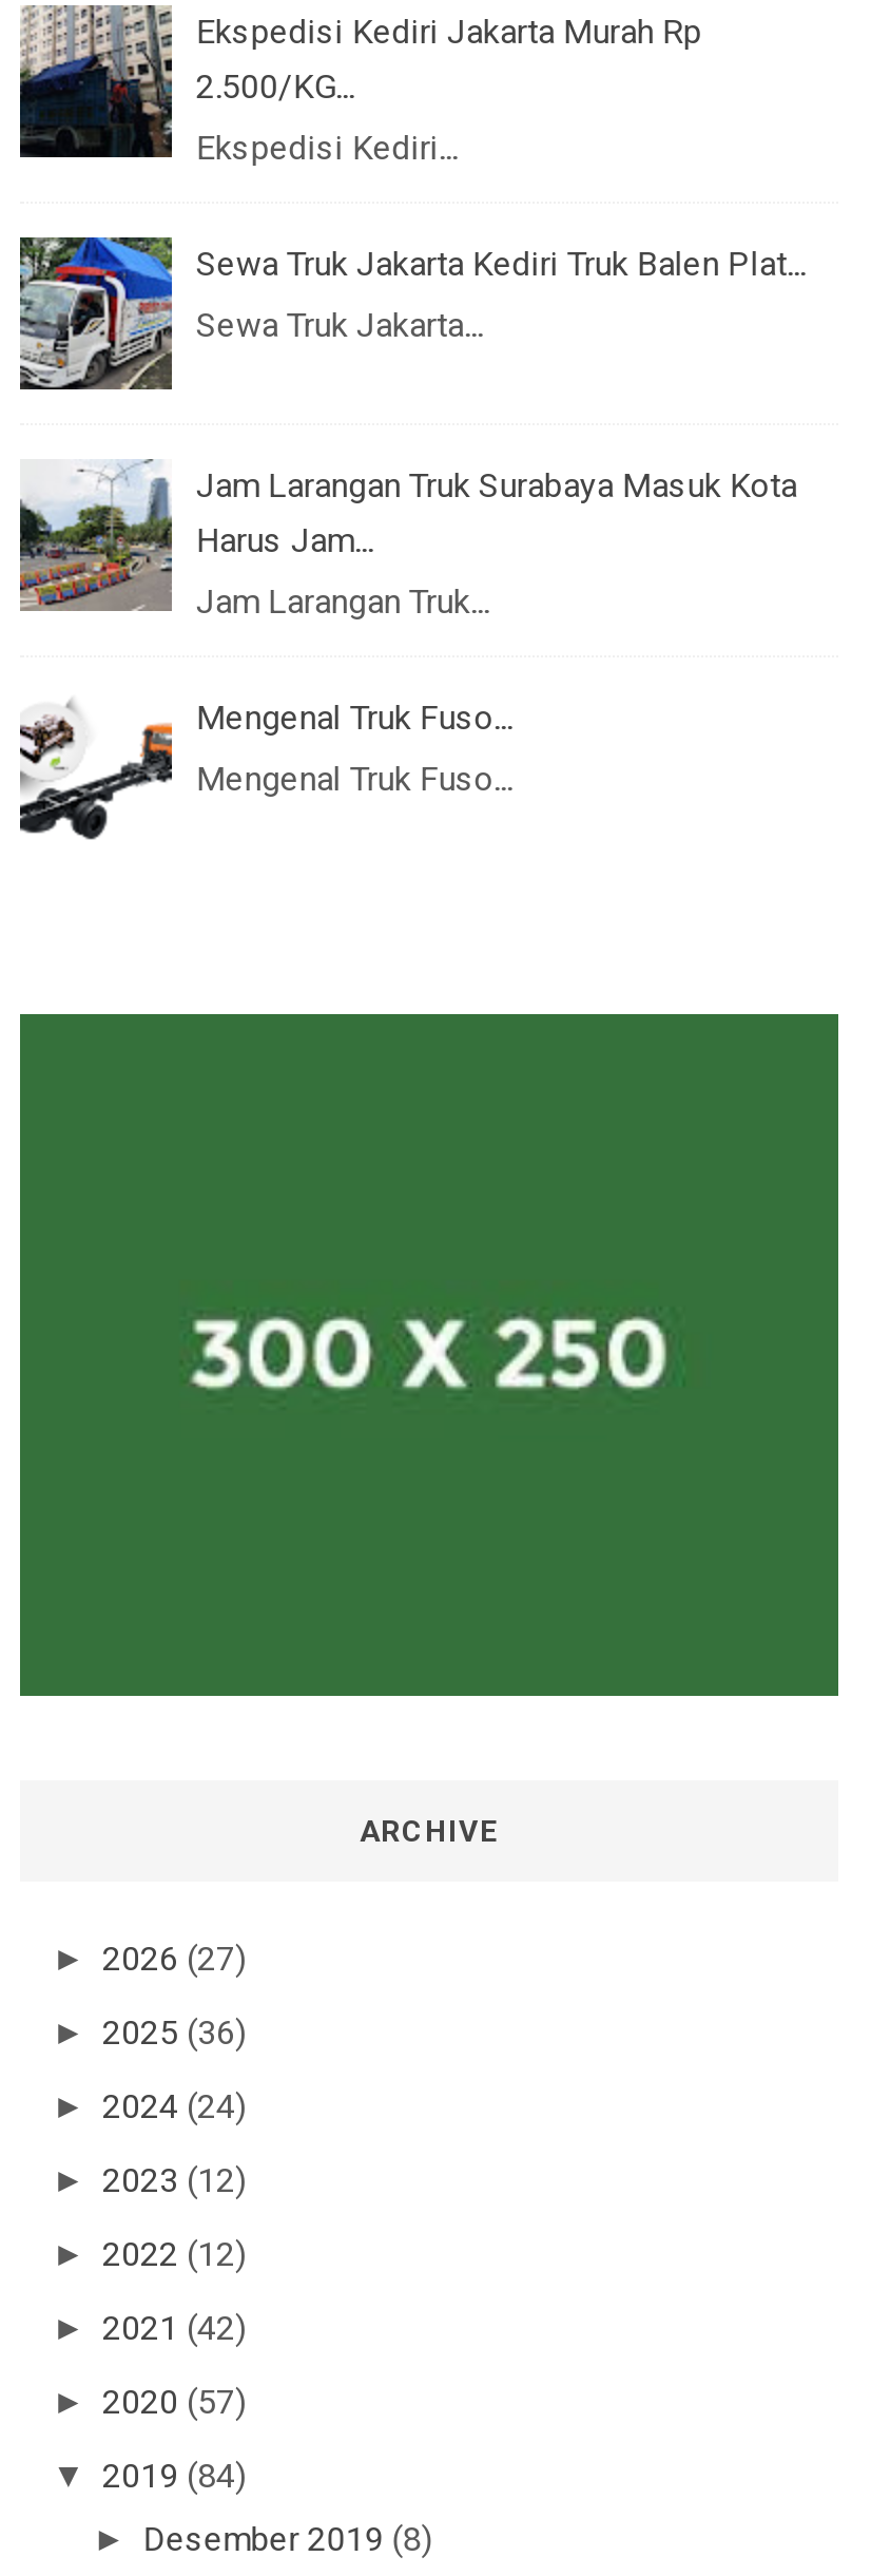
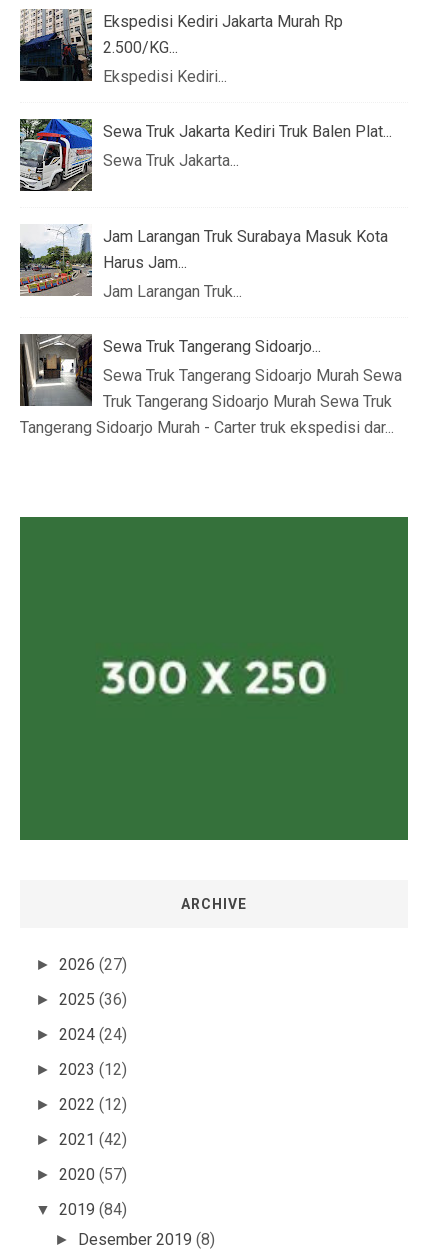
- [image]
- Mengenal Truk Fuso...
+ [image]
+ Sewa Truk Tangerang Sidoarjo...

- Mengenal Truk Fuso...
+ Sewa Truk Tangerang Sidoarjo Murah Sewa
+ Truk Tangerang Sidoarjo Murah Sewa Truk
+ Tangerang Sidoarjo Murah - Carter truk ekspedisi dar...
